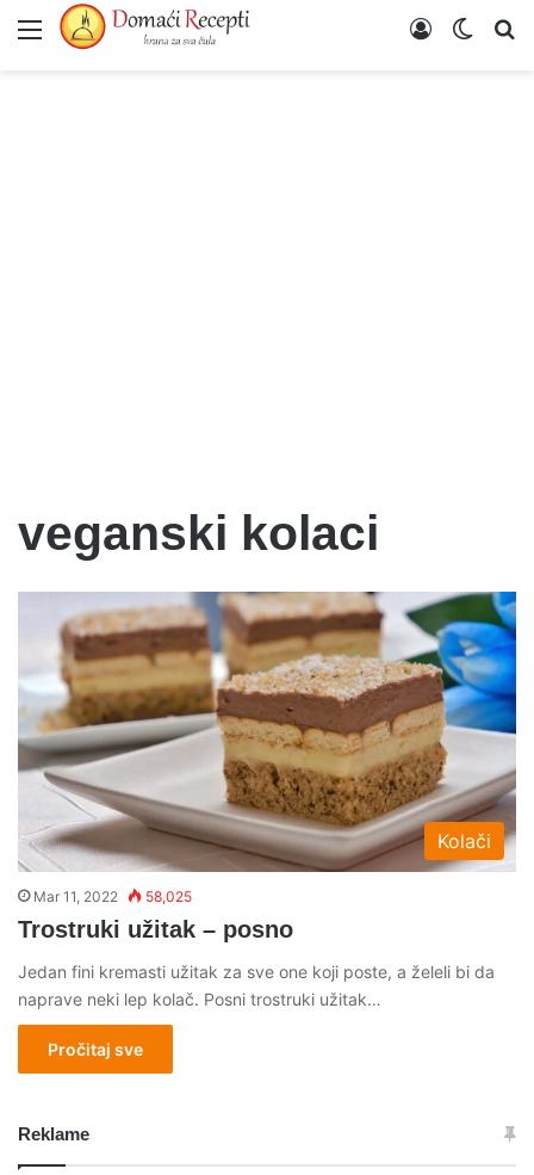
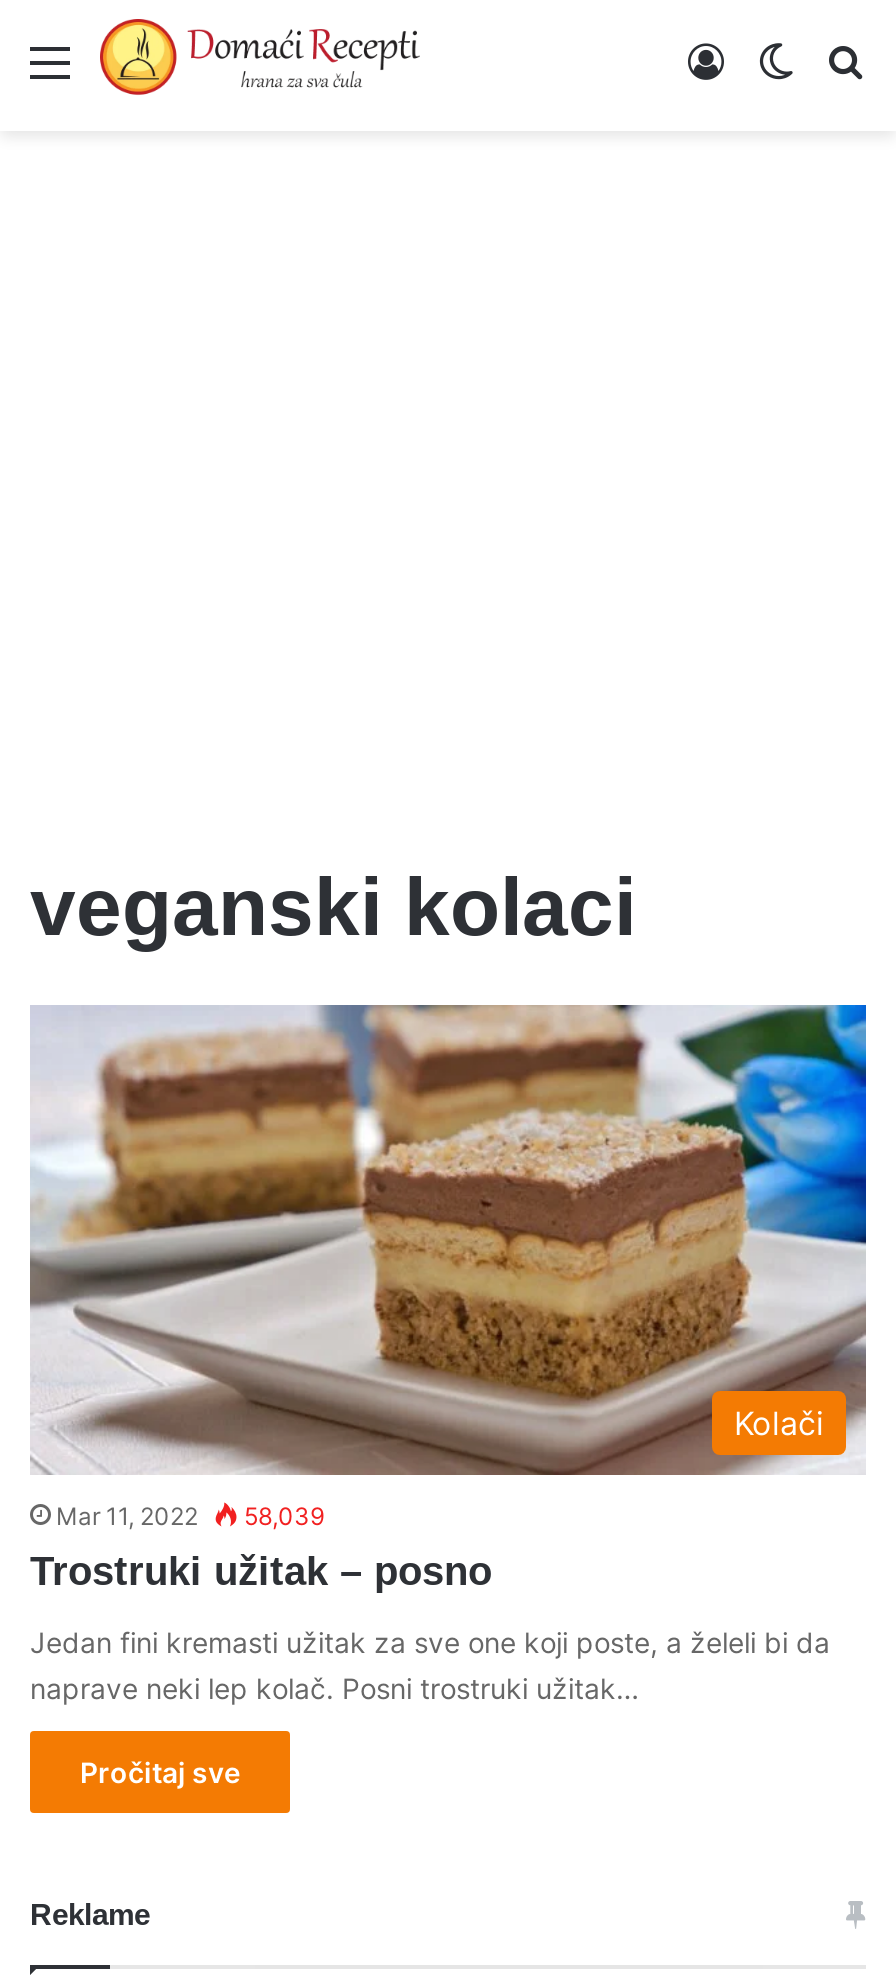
- Mar 11, 2022 58,025
+ Mar 11, 2022 58,039
